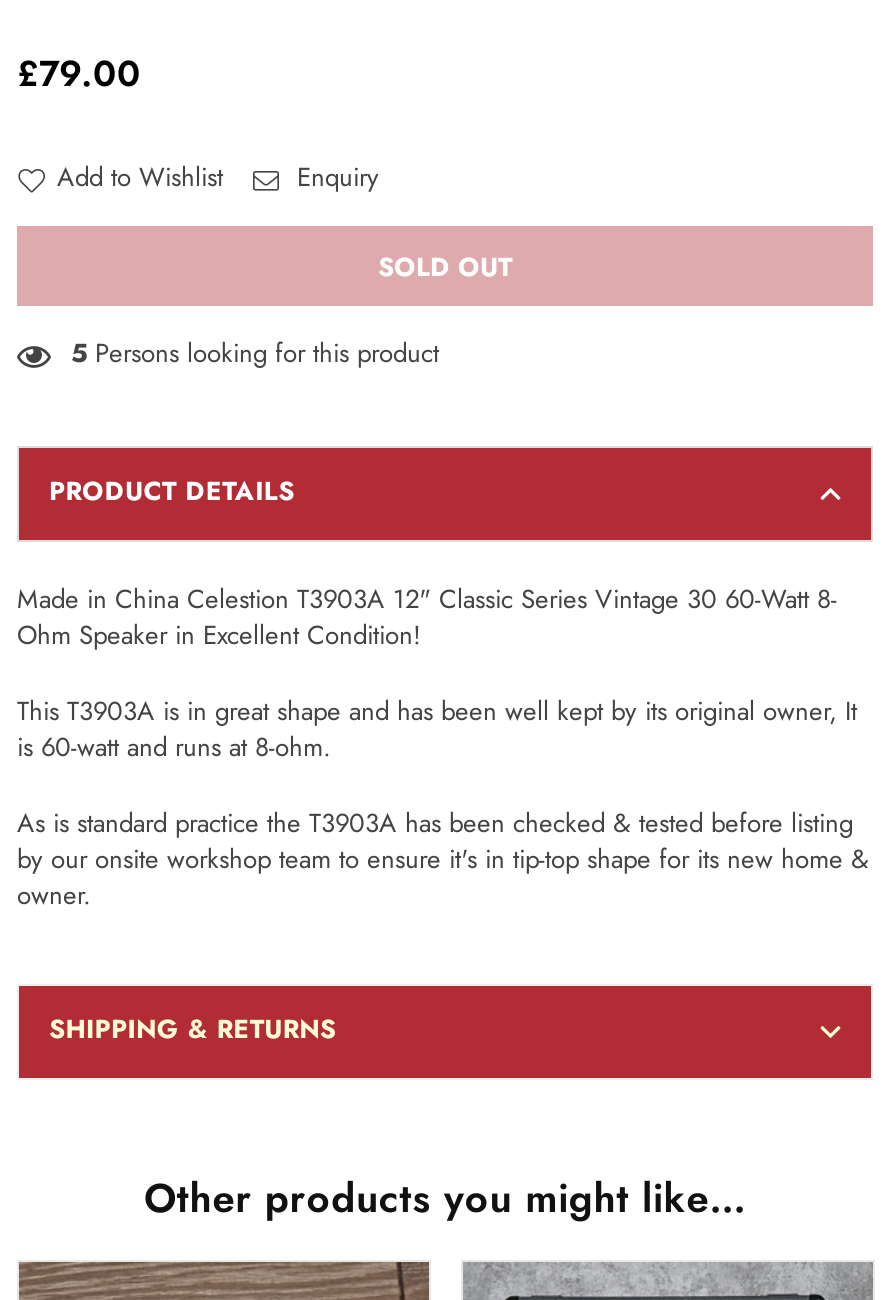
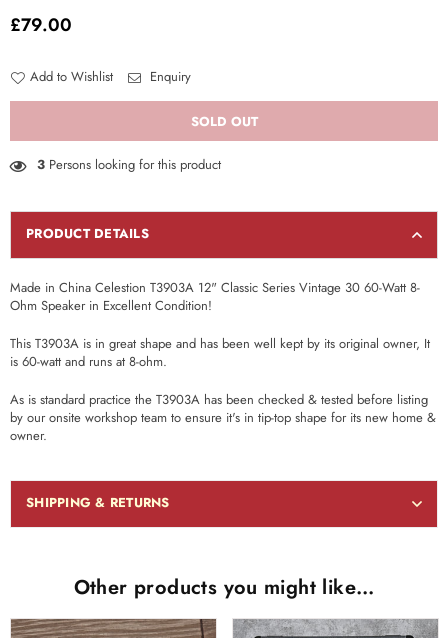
- 5 Persons looking for this product
+ 3 Persons looking for this product
